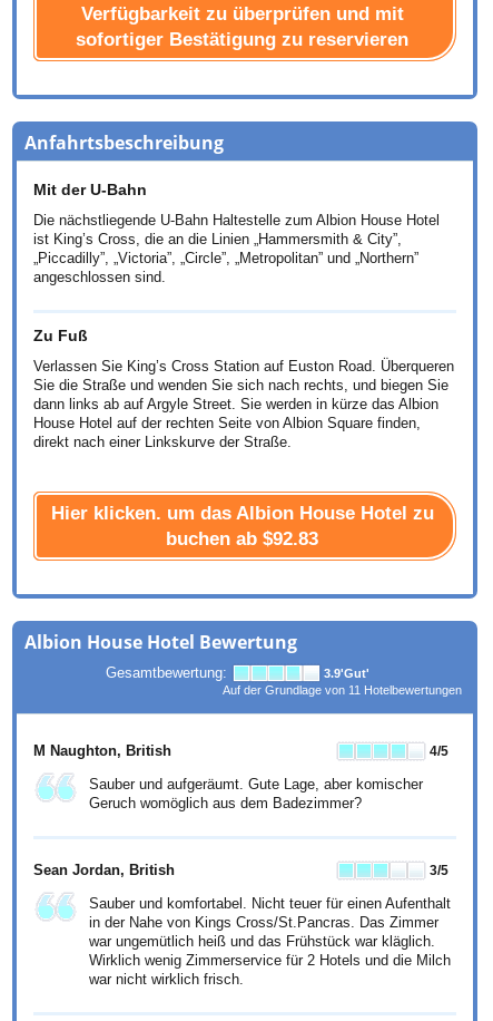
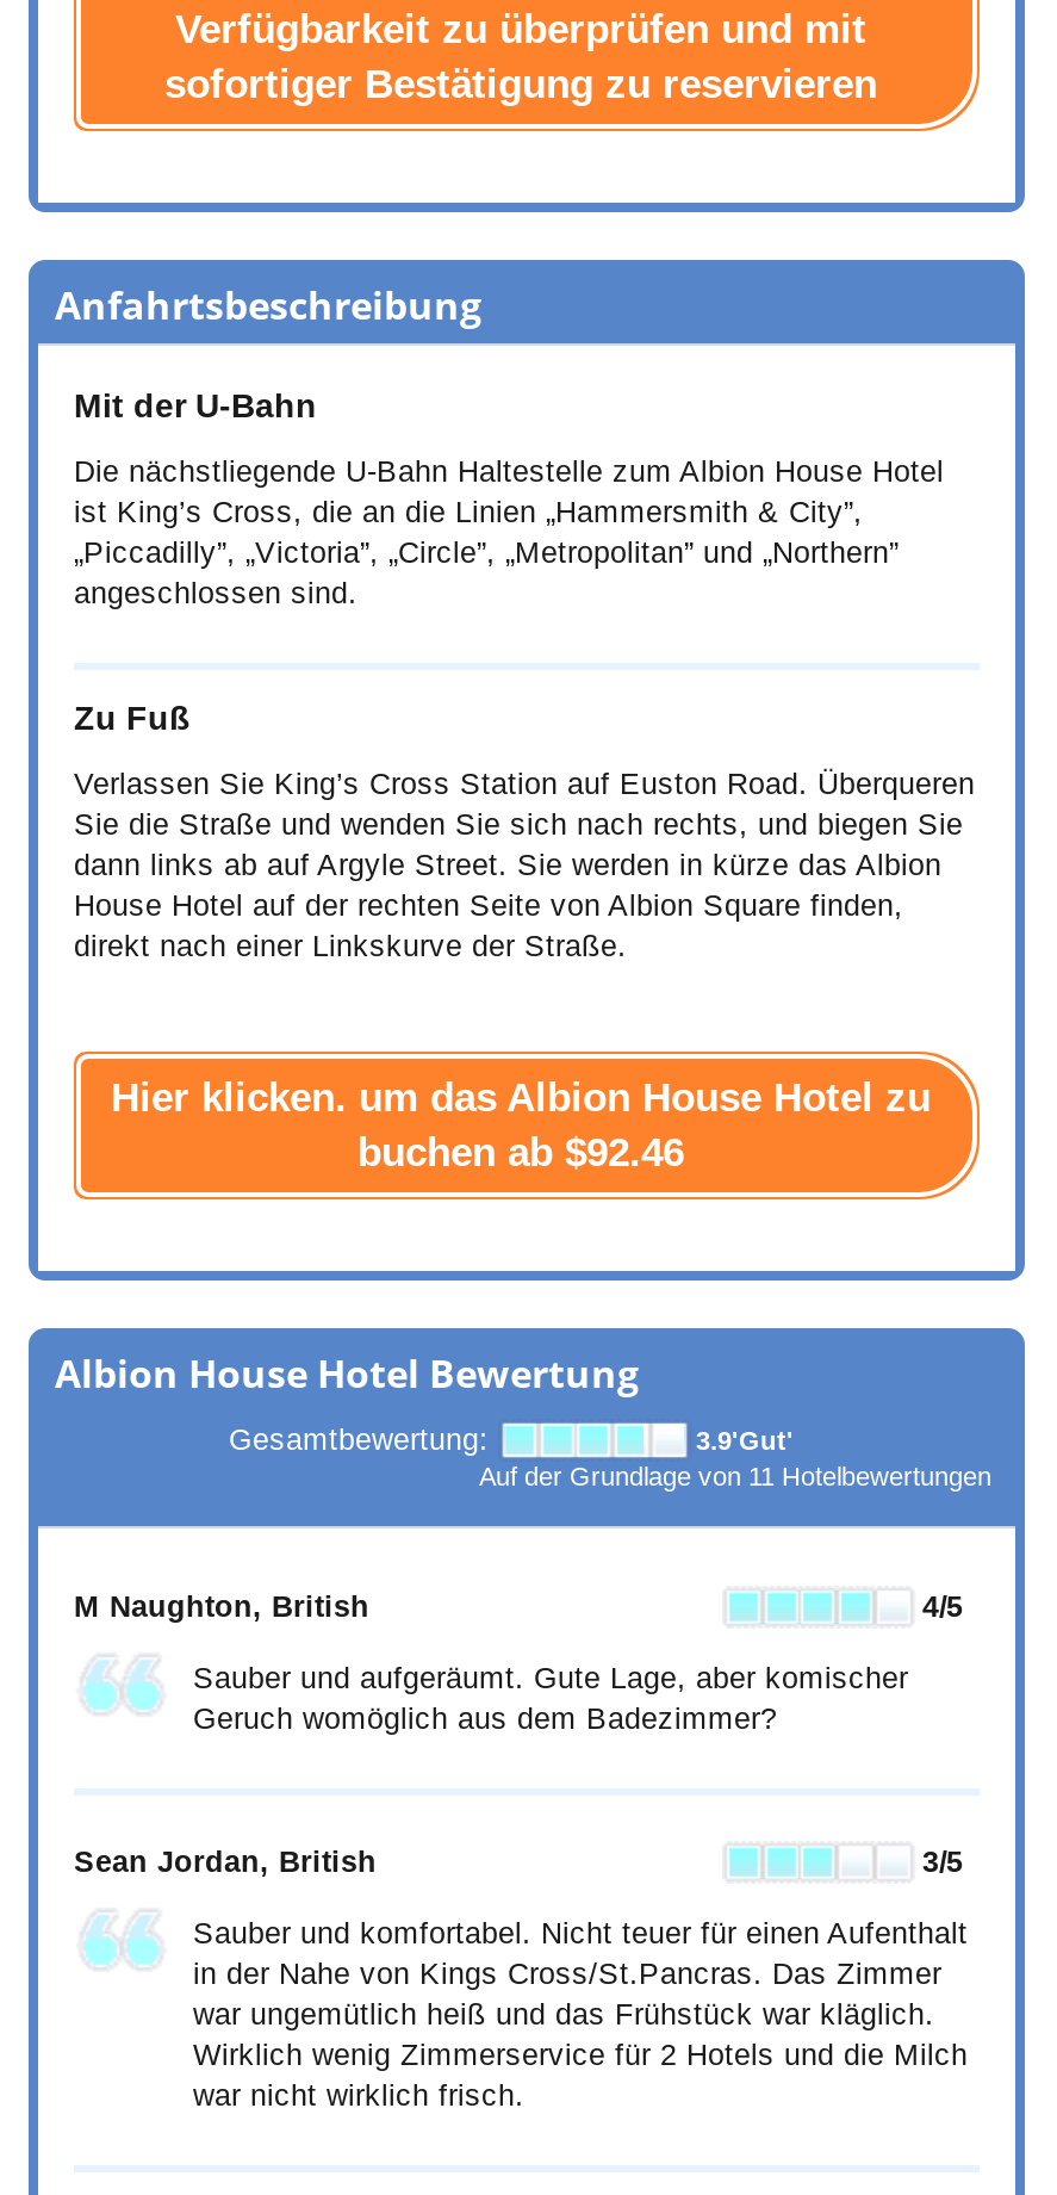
- buchen ab $92.83
+ buchen ab $92.46
